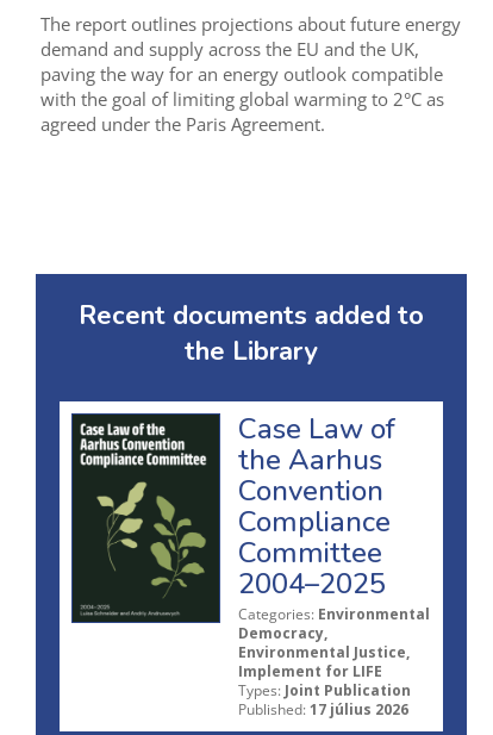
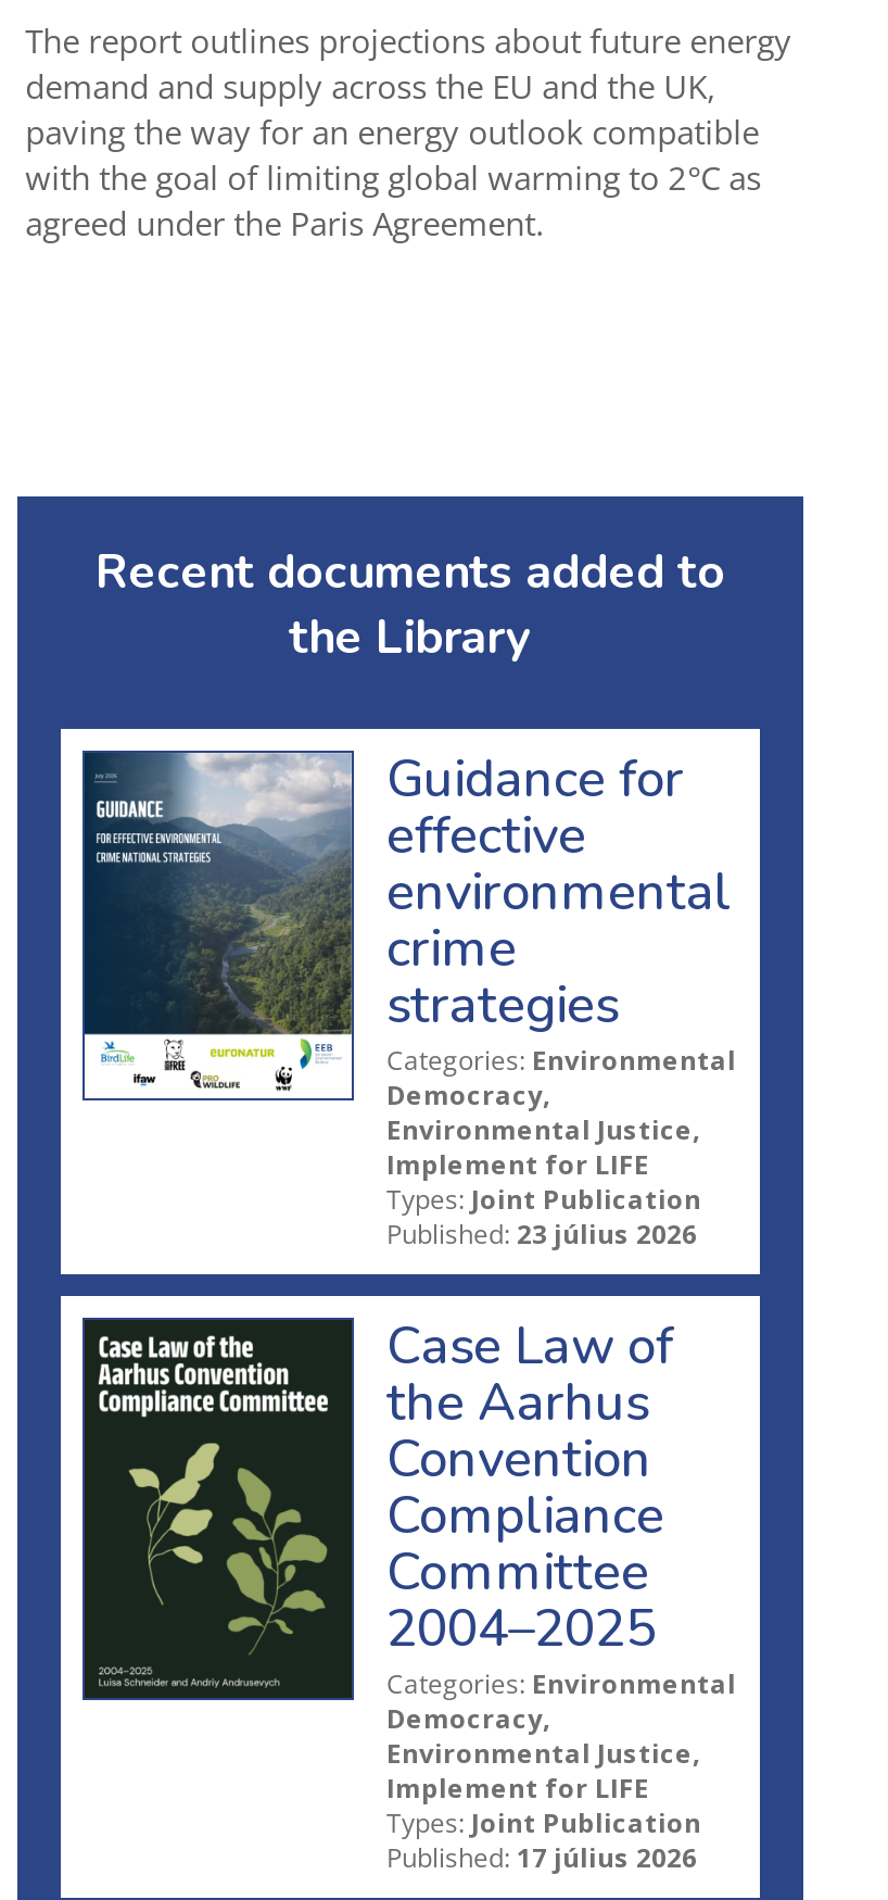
+ [image]
+ Guidance for
+ effective
+ environmental
+ crime
+ strategies
+ Categories: Environmental
+ Democracy,
+ Environmental Justice,
+ Implement for LIFE
+ Types: Joint Publication
+ Published: 23 július 2026
